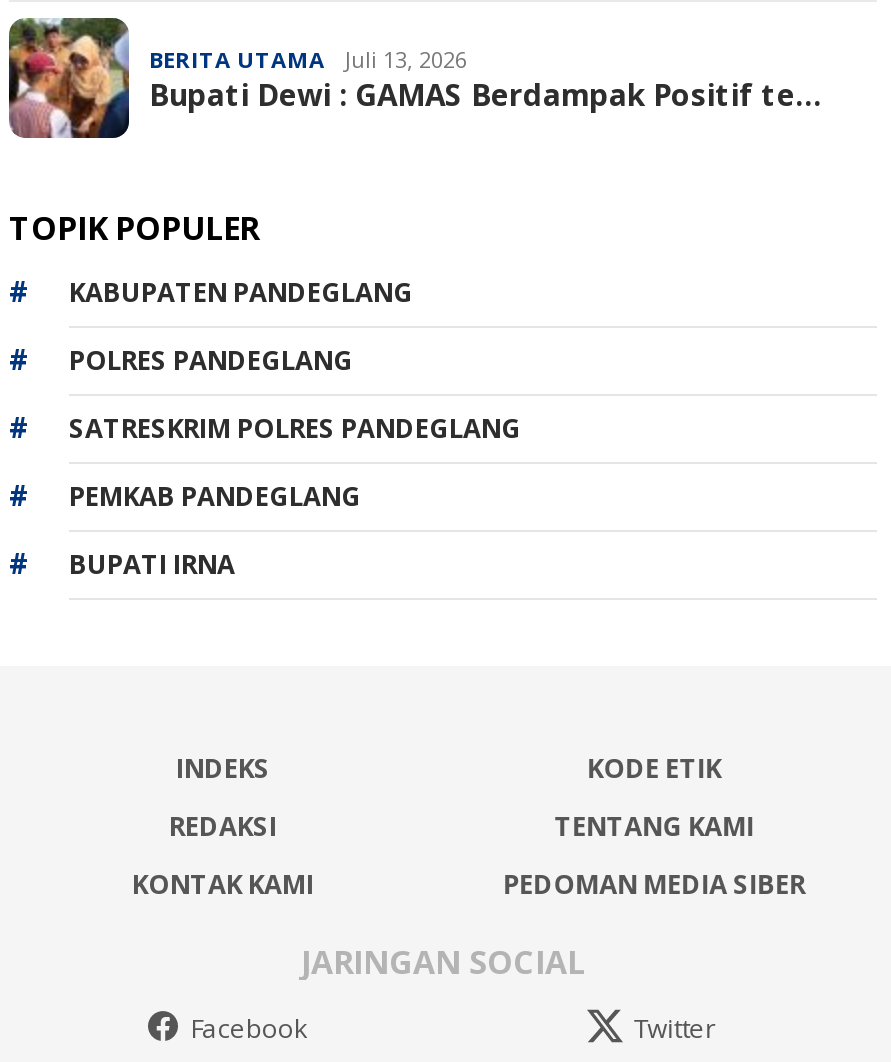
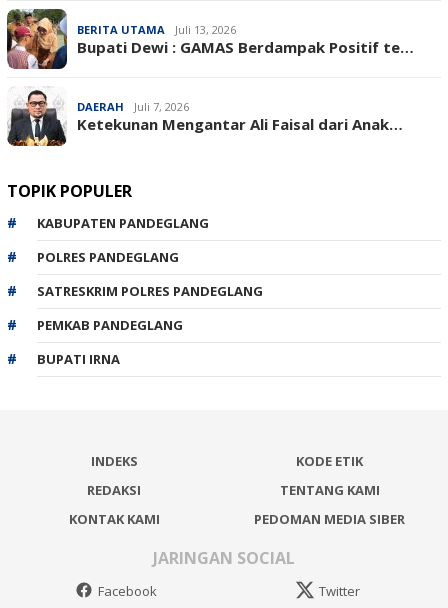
+ [image]
+ DAERAH
+ Juli 7, 2026
+ Ketekunan Mengantar Ali Faisal dari Anak…
